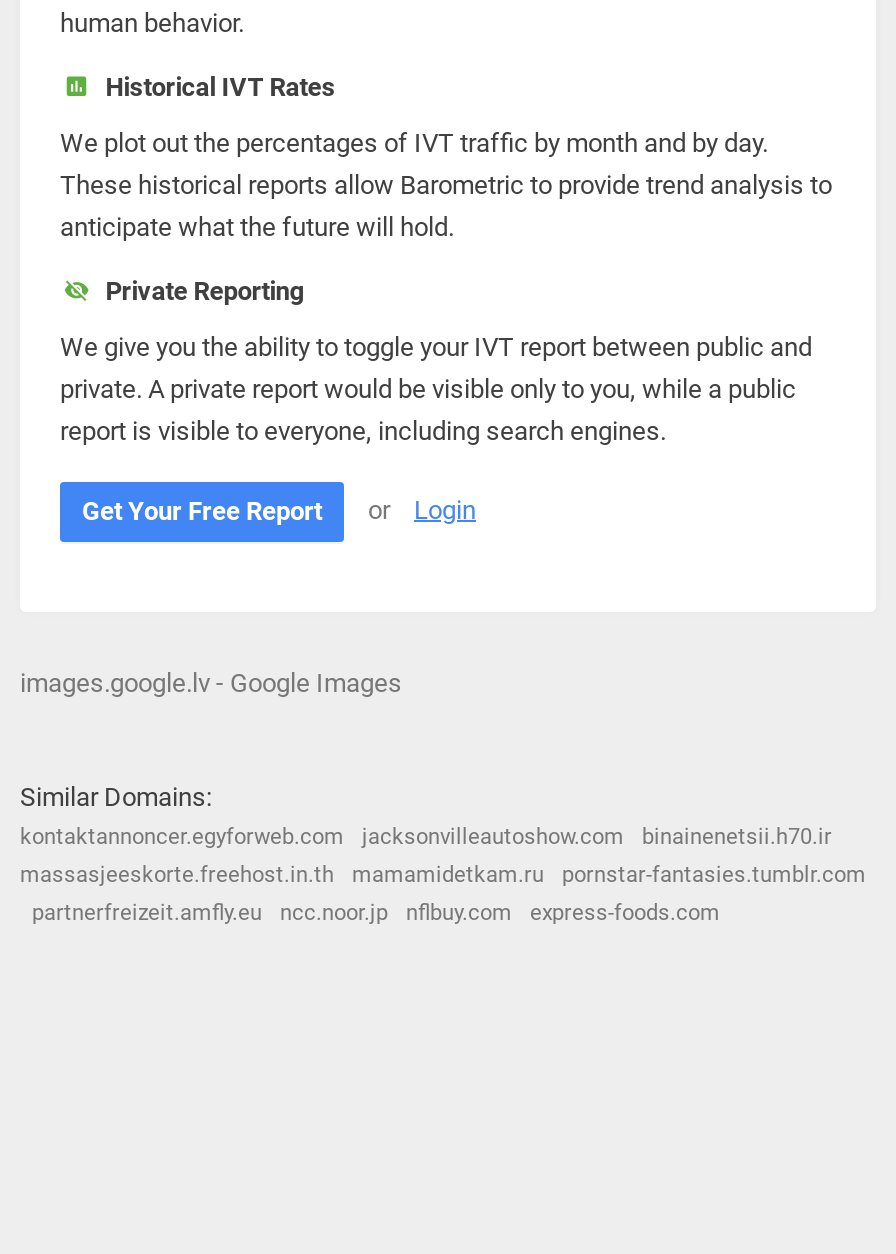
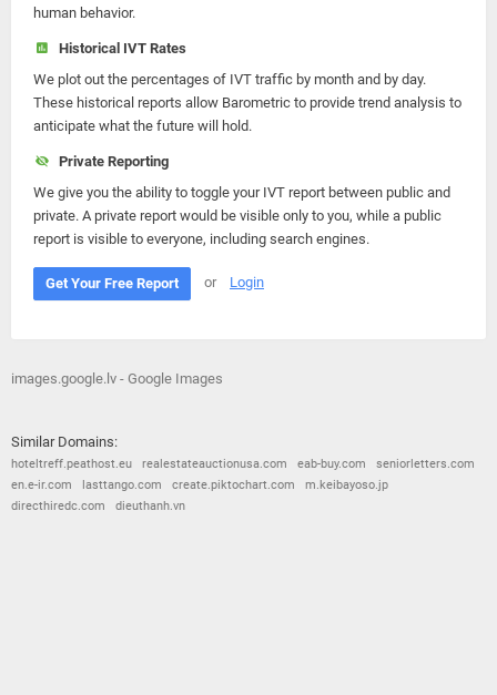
- kontaktannoncer.egyforweb.com
- jacksonvilleautoshow.com
- binainenetsii.h70.ir
+ hoteltreff.peathost.eu
+ realestateauctionusa.com
+ eab-buy.com
+ seniorletters.com

- massasjeeskorte.freehost.in.th
- mamamidetkam.ru
- pornstar-fantasies.tumblr.com
+ en.e-ir.com
+ lasttango.com
+ create.piktochart.com
+ m.keibayoso.jp

- partnerfreizeit.amfly.eu
- ncc.noor.jp
- nflbuy.com
- express-foods.com
+ directhiredc.com
+ dieuthanh.vn
